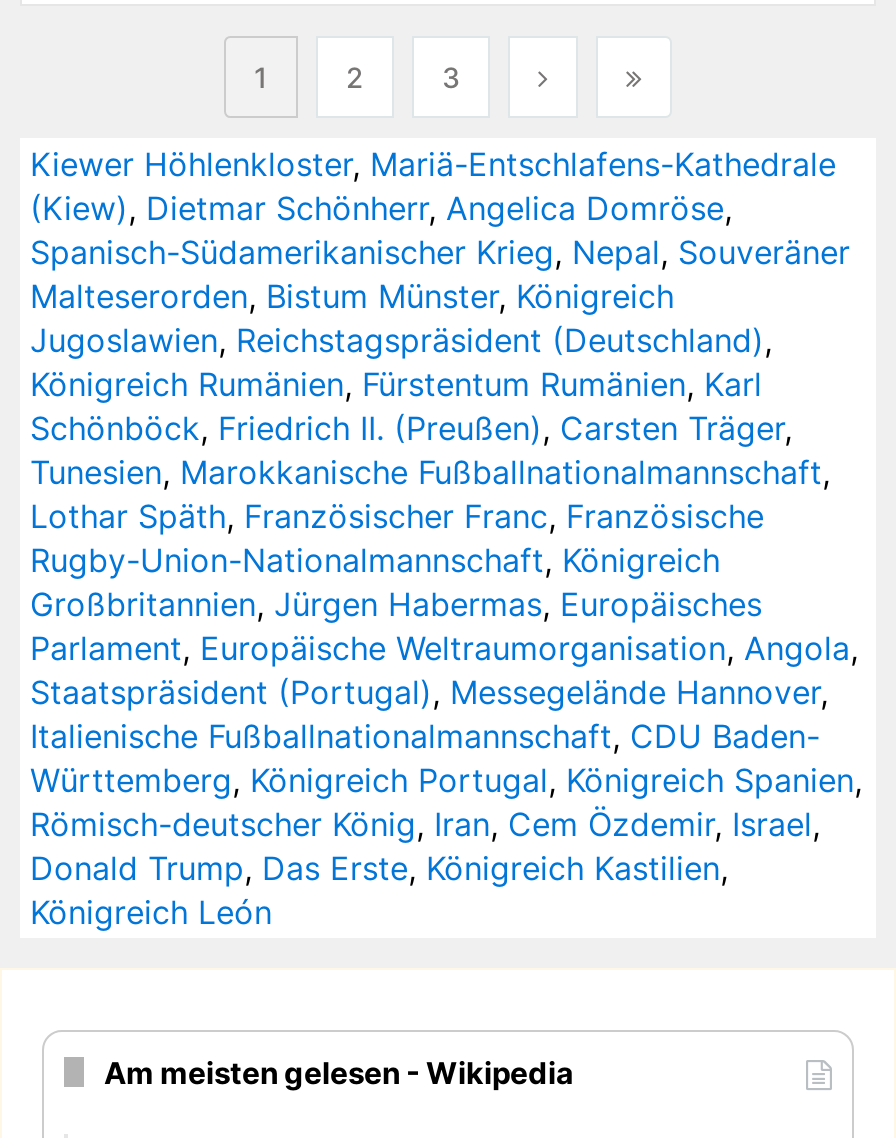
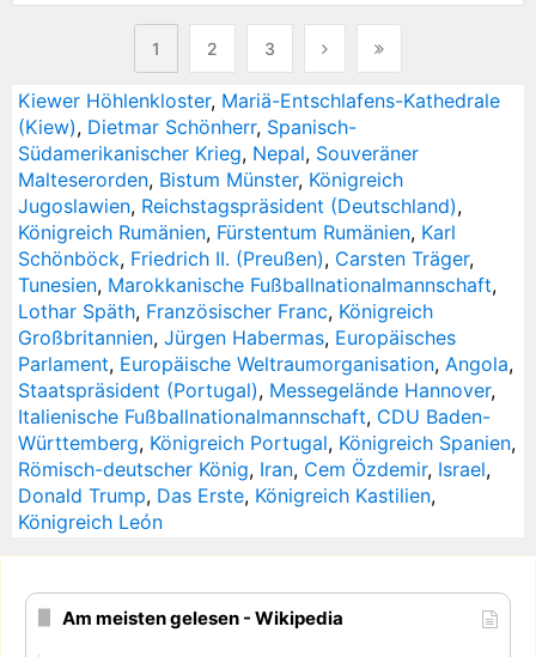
- (Kiew), Dietmar Schönherr, Angelica Domröse,
- Spanisch-Südamerikanischer Krieg, Nepal, Souveräner
+ (Kiew), Dietmar Schönherr, Spanisch-
+ Südamerikanischer Krieg, Nepal, Souveräner

- Lothar Späth, Französischer Franc, Französische
- Rugby-Union-Nationalmannschaft, Königreich
+ Lothar Späth, Französischer Franc, Königreich
